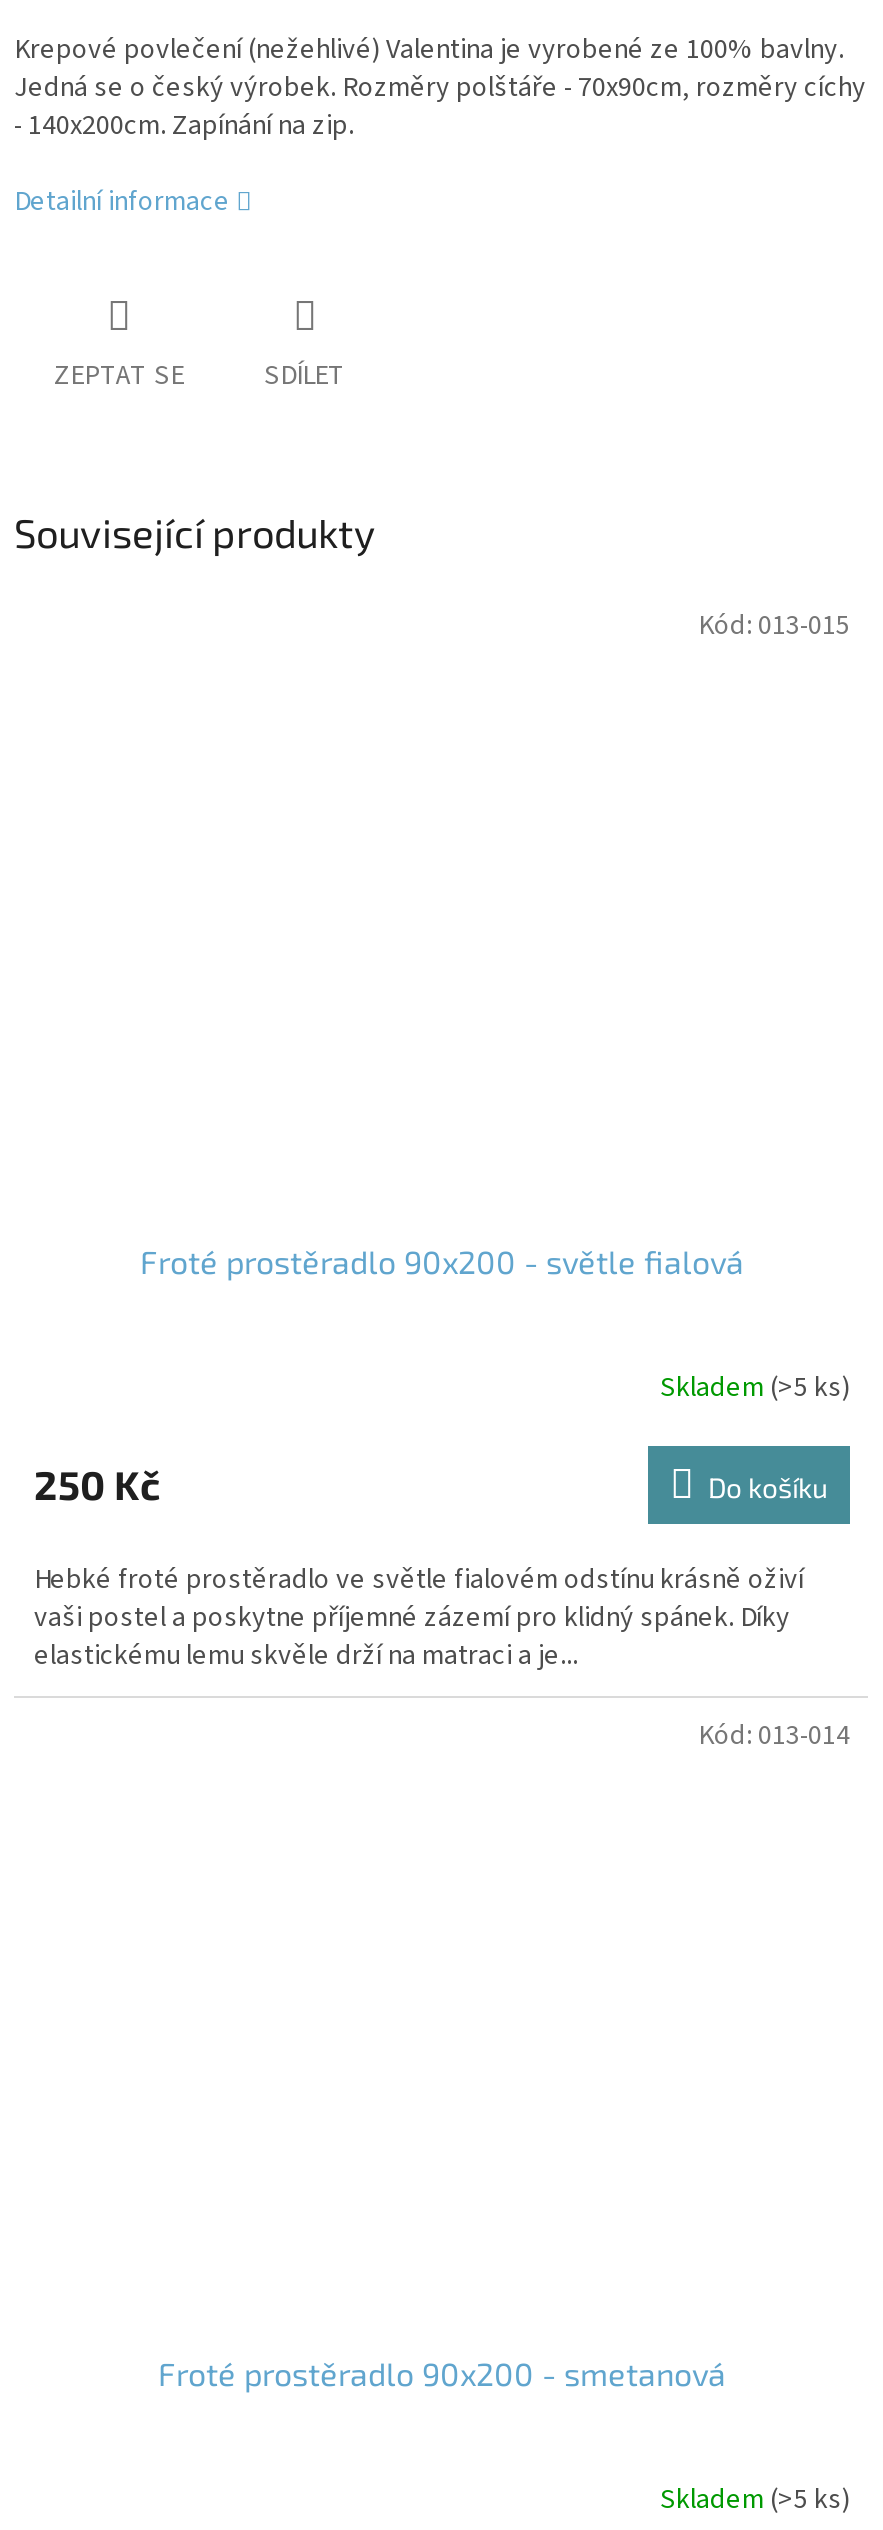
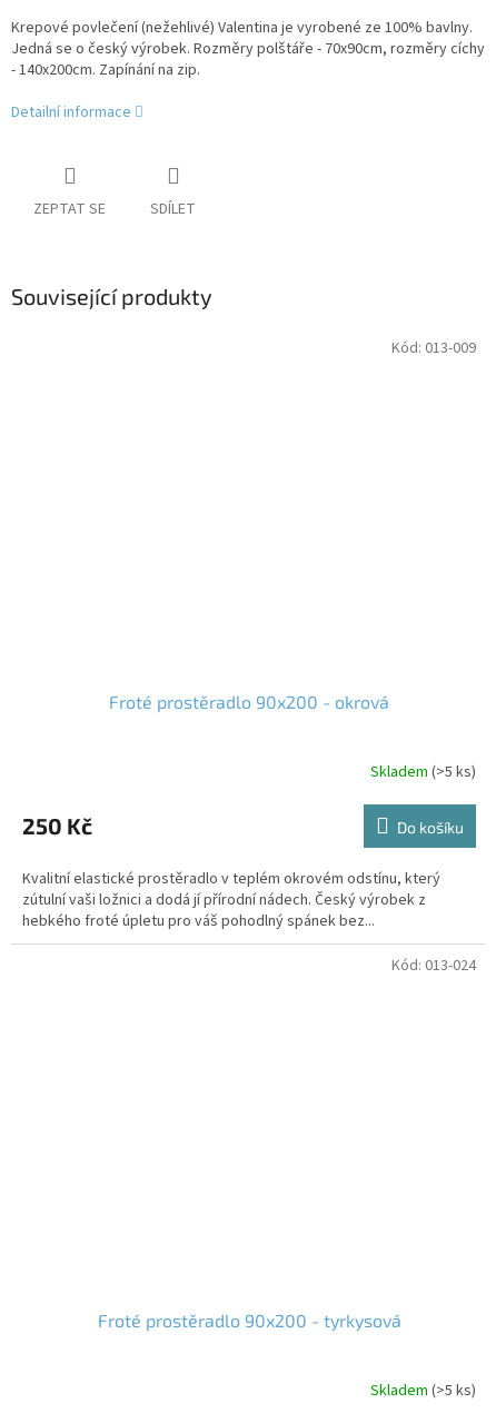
- Kód: 013-015
+ Kód: 013-009

- Froté prostěradlo 90x200 - světle fialová
+ Froté prostěradlo 90x200 - okrová

- Hebké froté prostěradlo ve světle fialovém odstínu krásně oživí
- vaši postel a poskytne příjemné zázemí pro klidný spánek. Díky
- elastickému lemu skvěle drží na matraci a je...
+ Kvalitní elastické prostěradlo v teplém okrovém odstínu, který
+ zútulní vaši ložnici a dodá jí přírodní nádech. Český výrobek z
+ hebkého froté úpletu pro váš pohodlný spánek bez...

- Kód: 013-014
+ Kód: 013-024

- Froté prostěradlo 90x200 - smetanová
+ Froté prostěradlo 90x200 - tyrkysová
